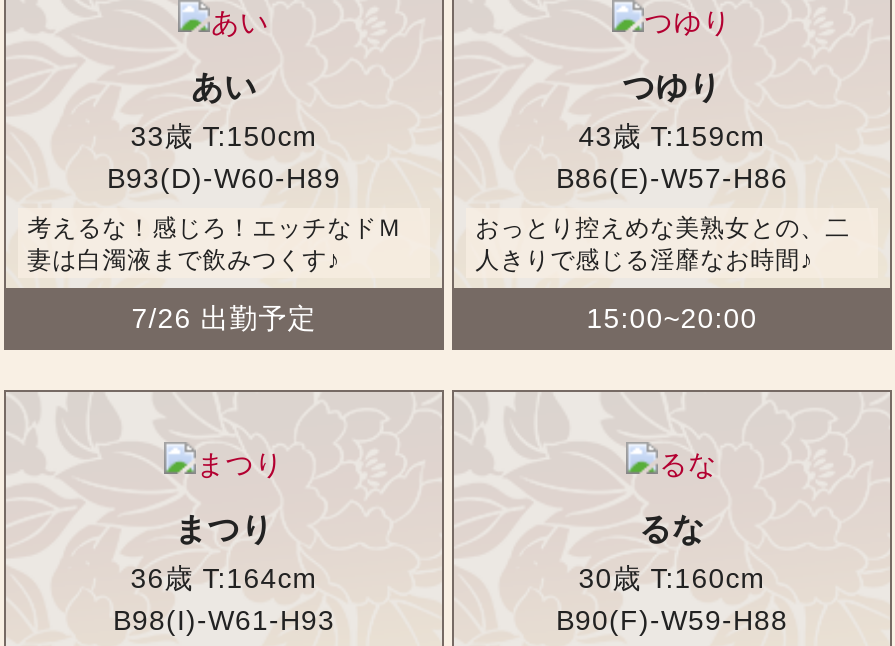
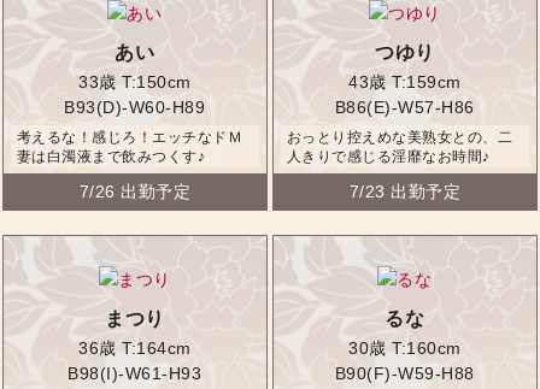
- 15:00~20:00
+ 7/23 出勤予定
